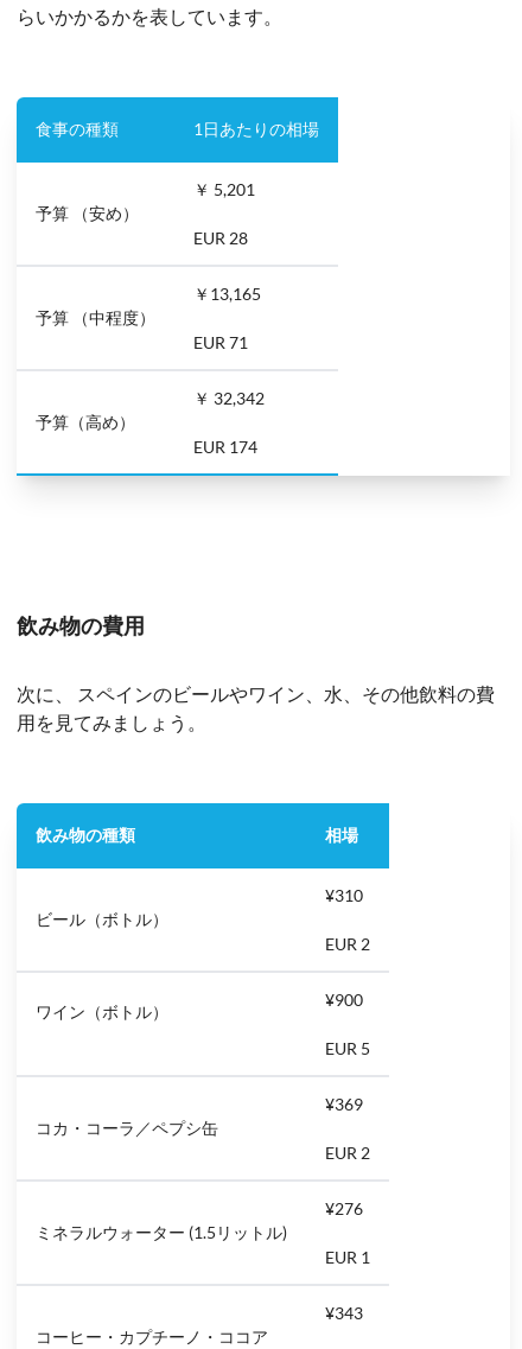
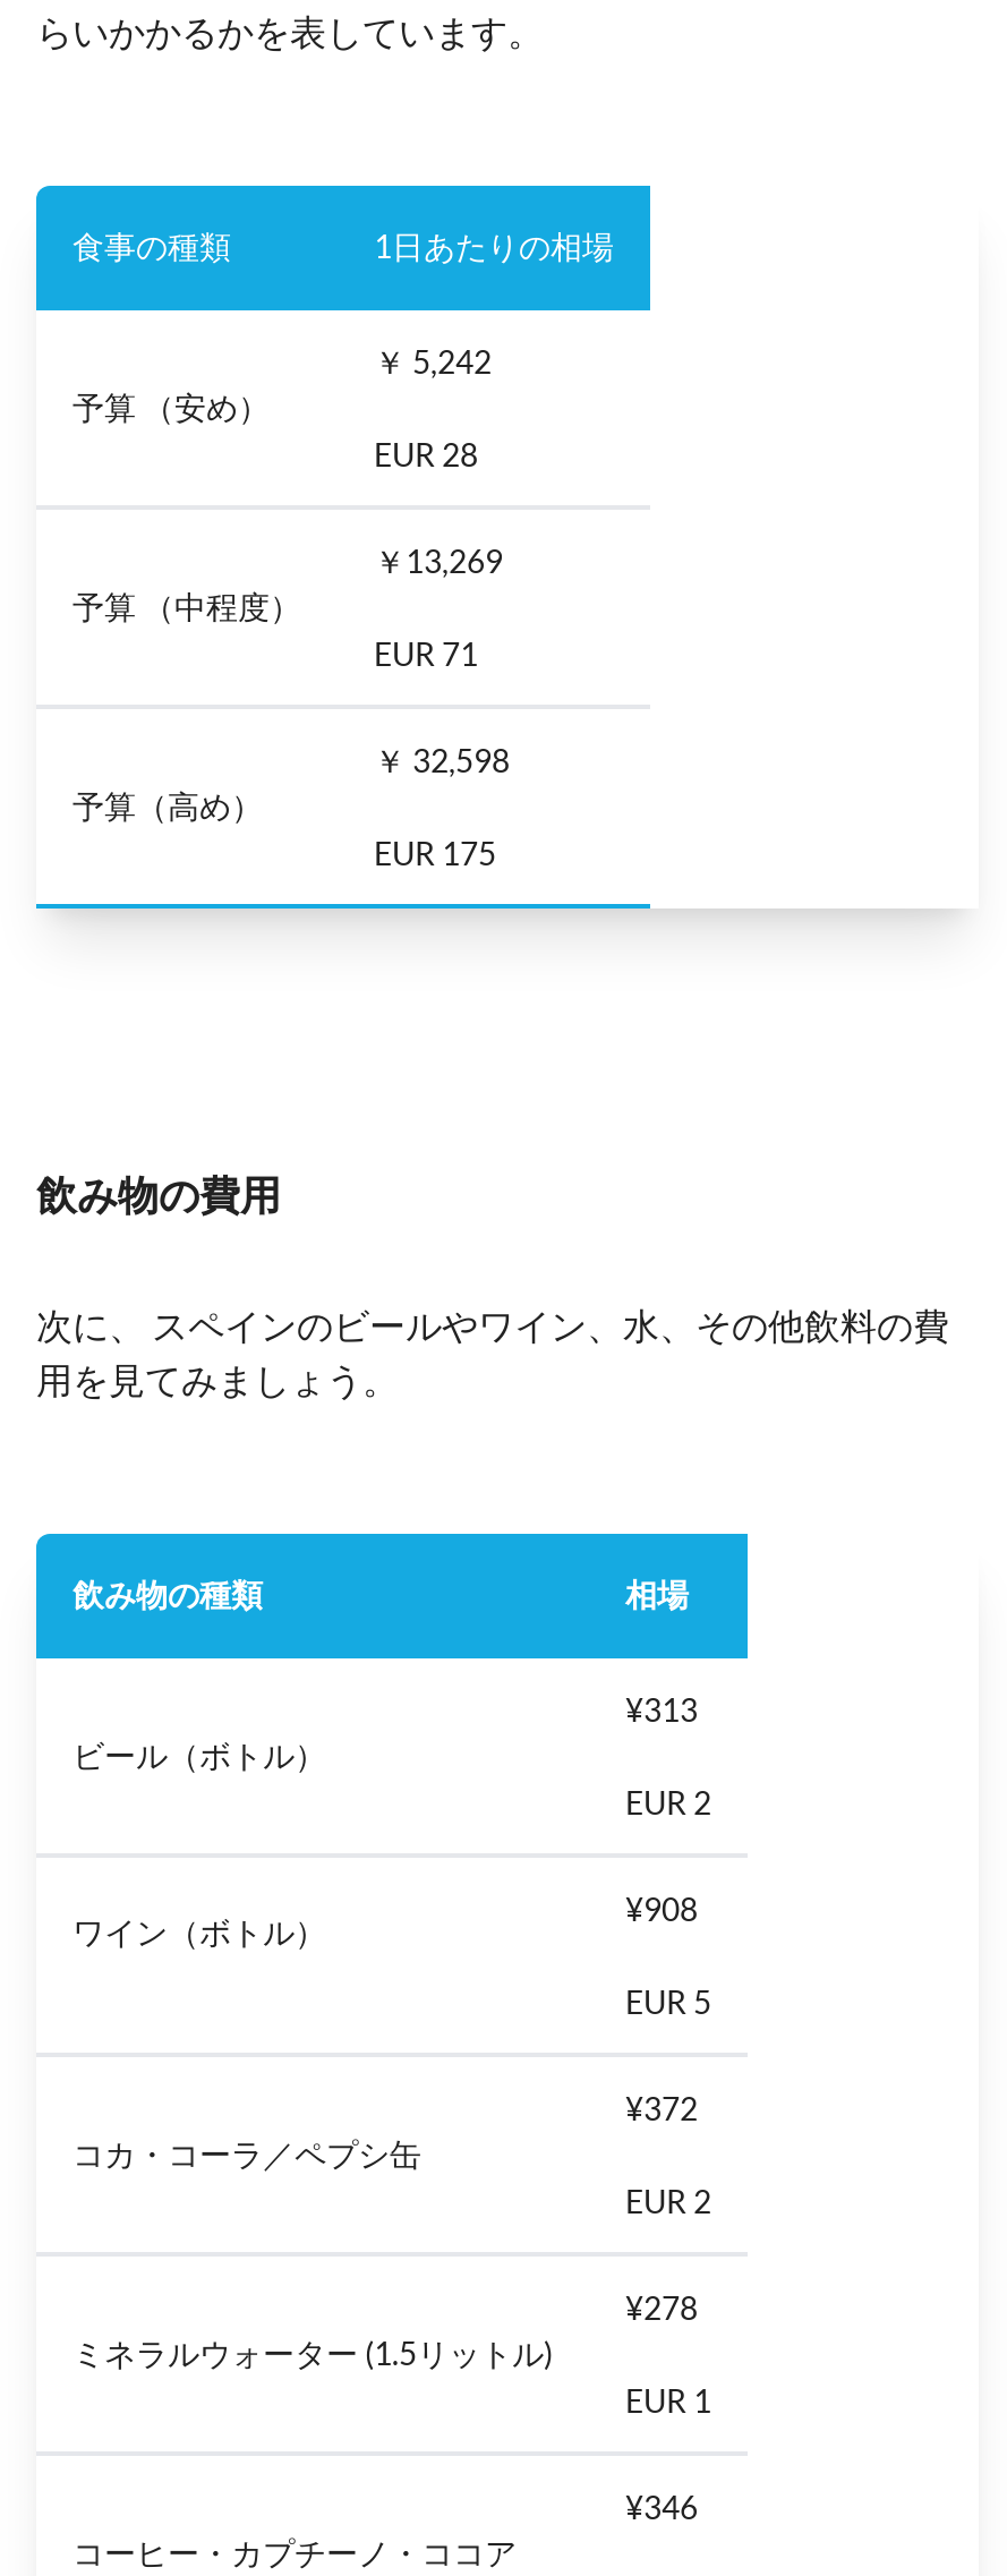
- ￥ 5,201
+ ￥ 5,242

- ￥13,165
+ ￥13,269

- ￥ 32,342
+ ￥ 32,598

- EUR 174
+ EUR 175

- ¥310
+ ¥313

- ¥900
+ ¥908

- ¥369
+ ¥372

- ¥276
+ ¥278

- ¥343
+ ¥346
